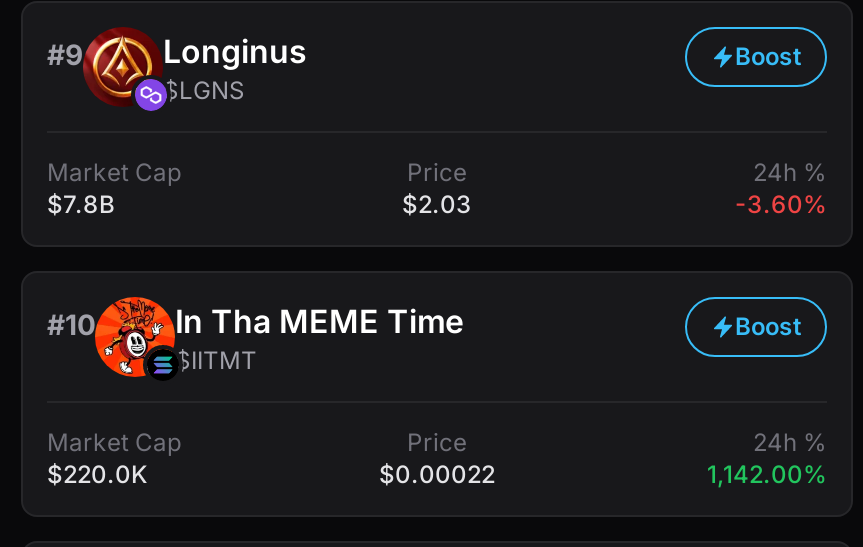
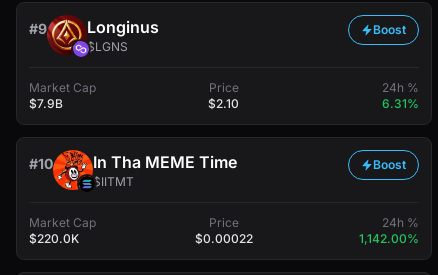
- $7.8B
+ $7.9B

- $2.03
+ $2.10

- -3.60%
+ 6.31%
